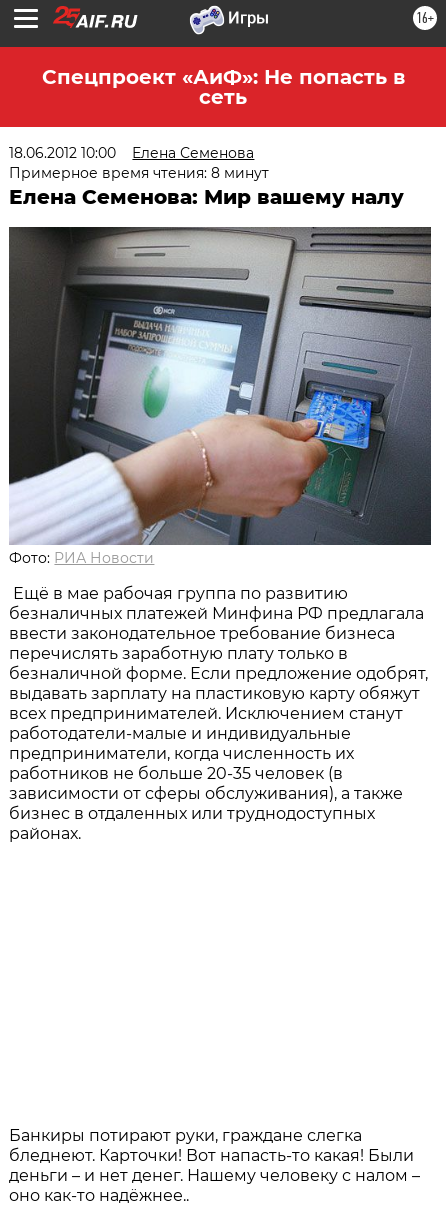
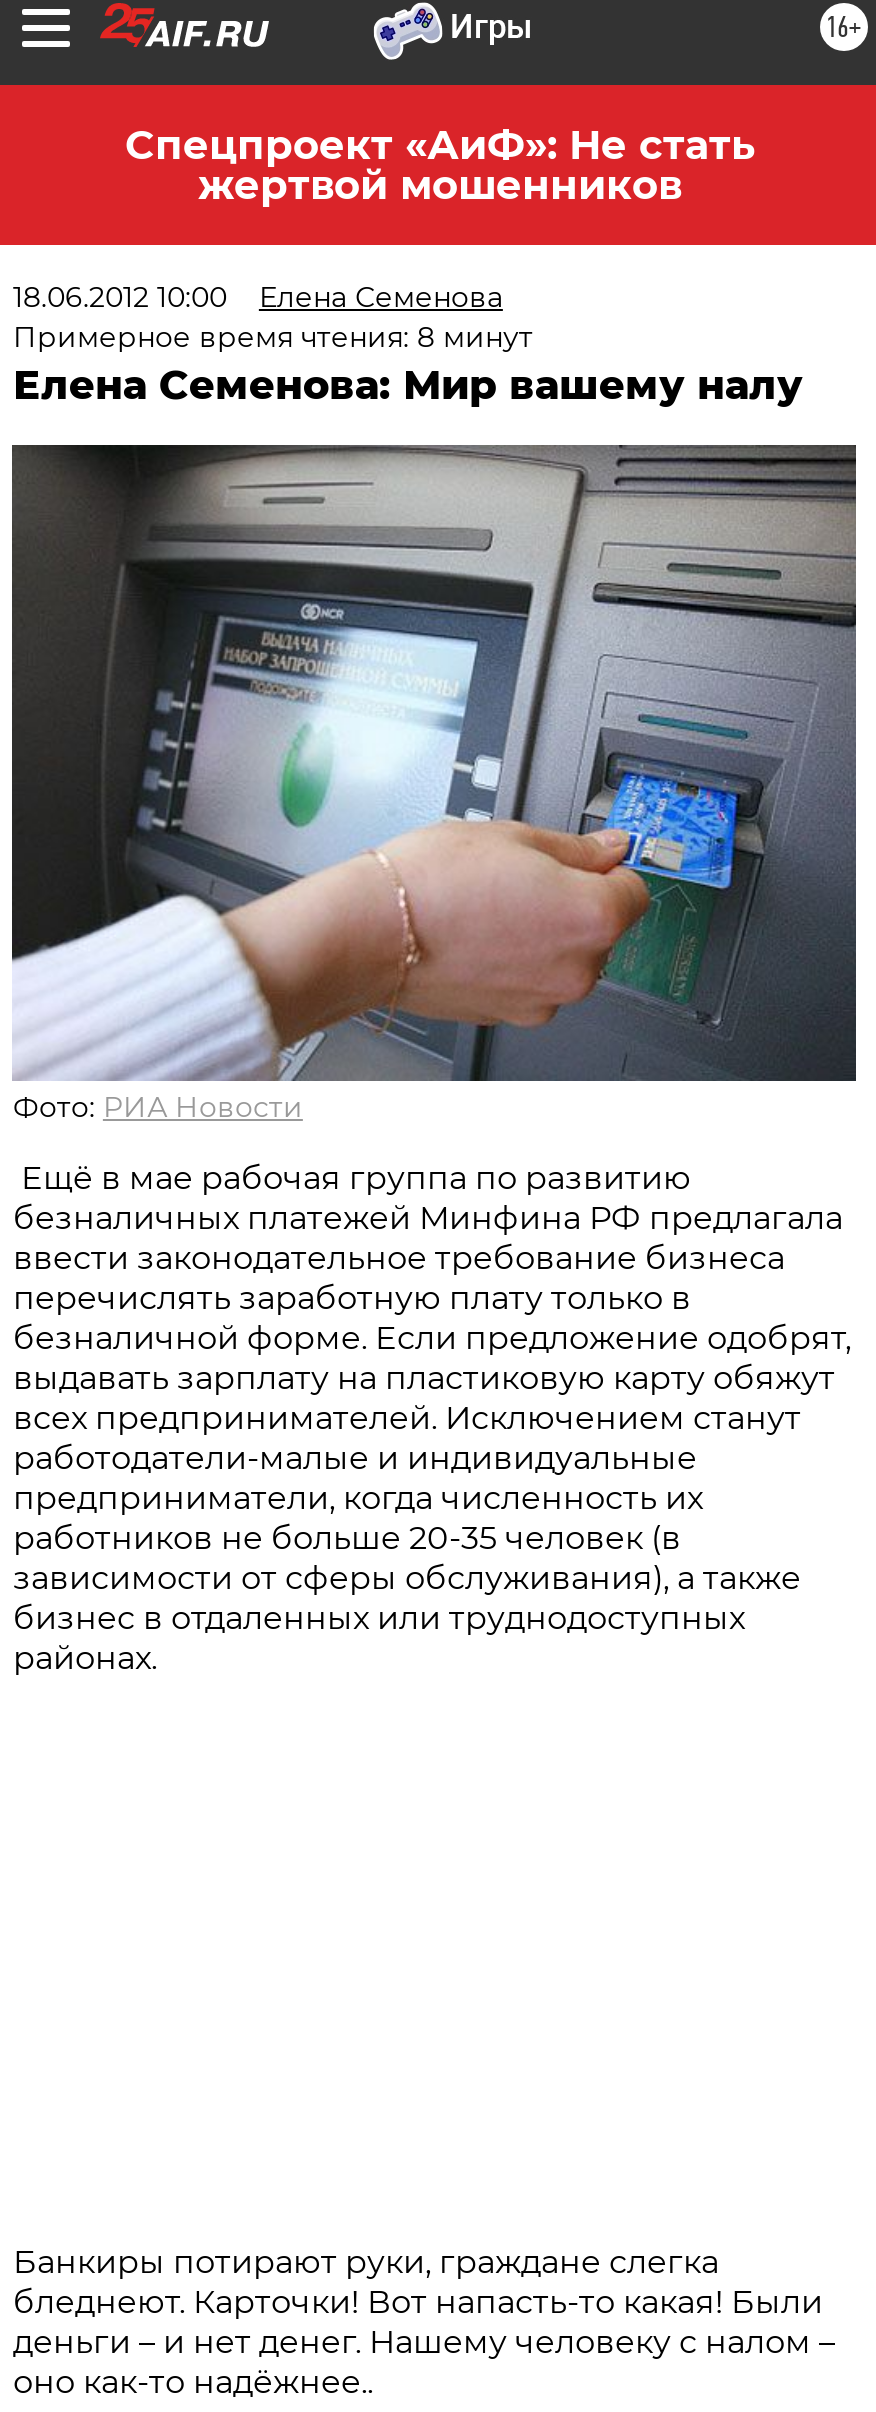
- Спецпроект «АиФ»: Не попасть в
- сеть
+ Спецпроект «АиФ»: Не стать
+ жертвой мошенников
